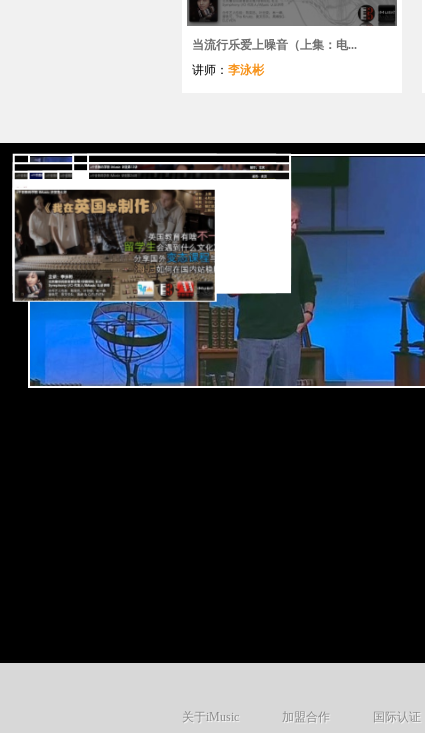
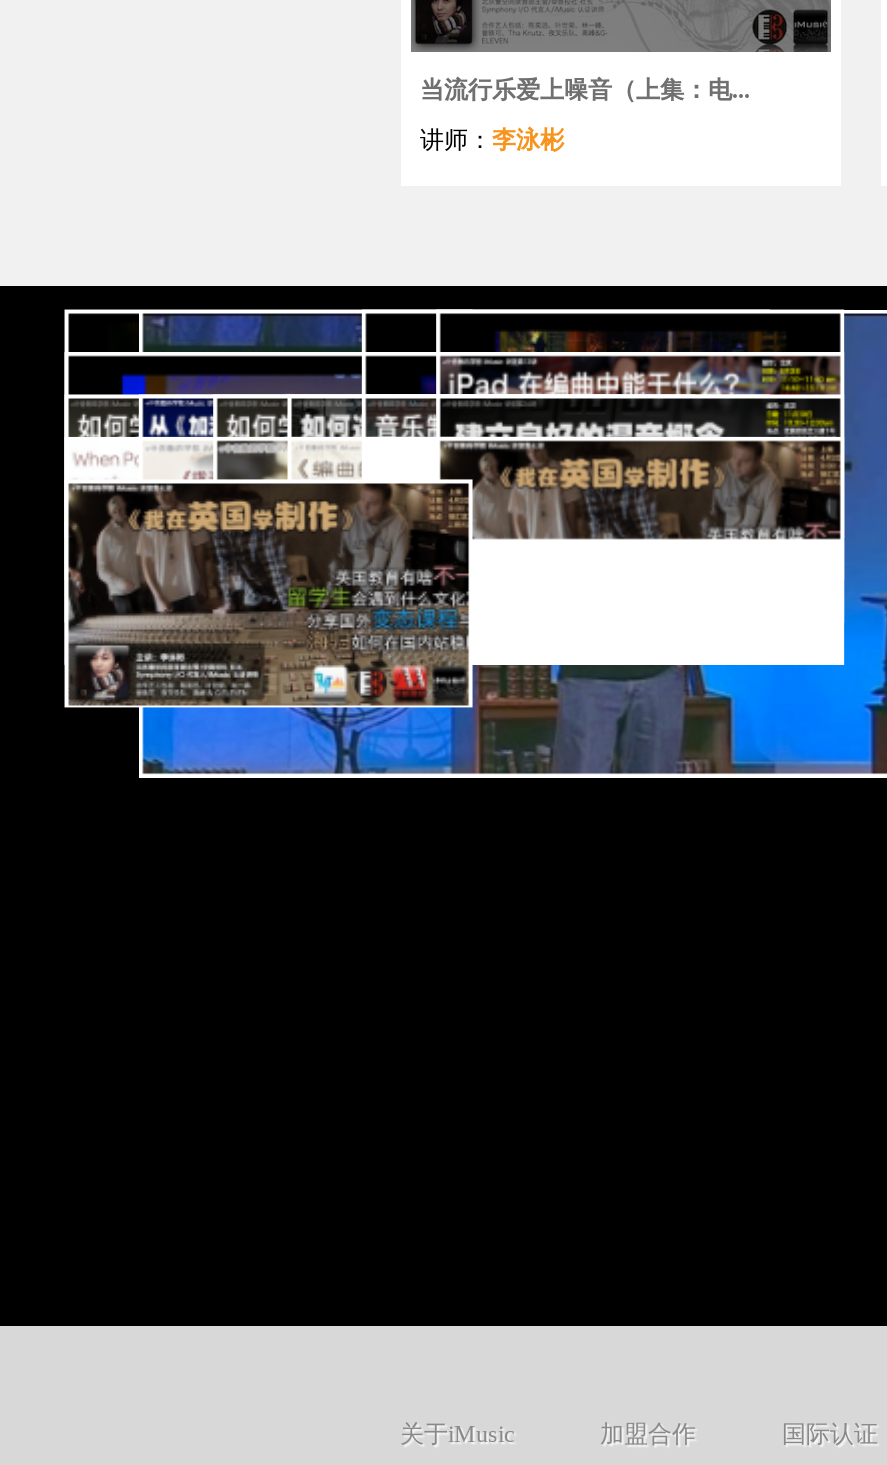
- [image]
+ [image]
